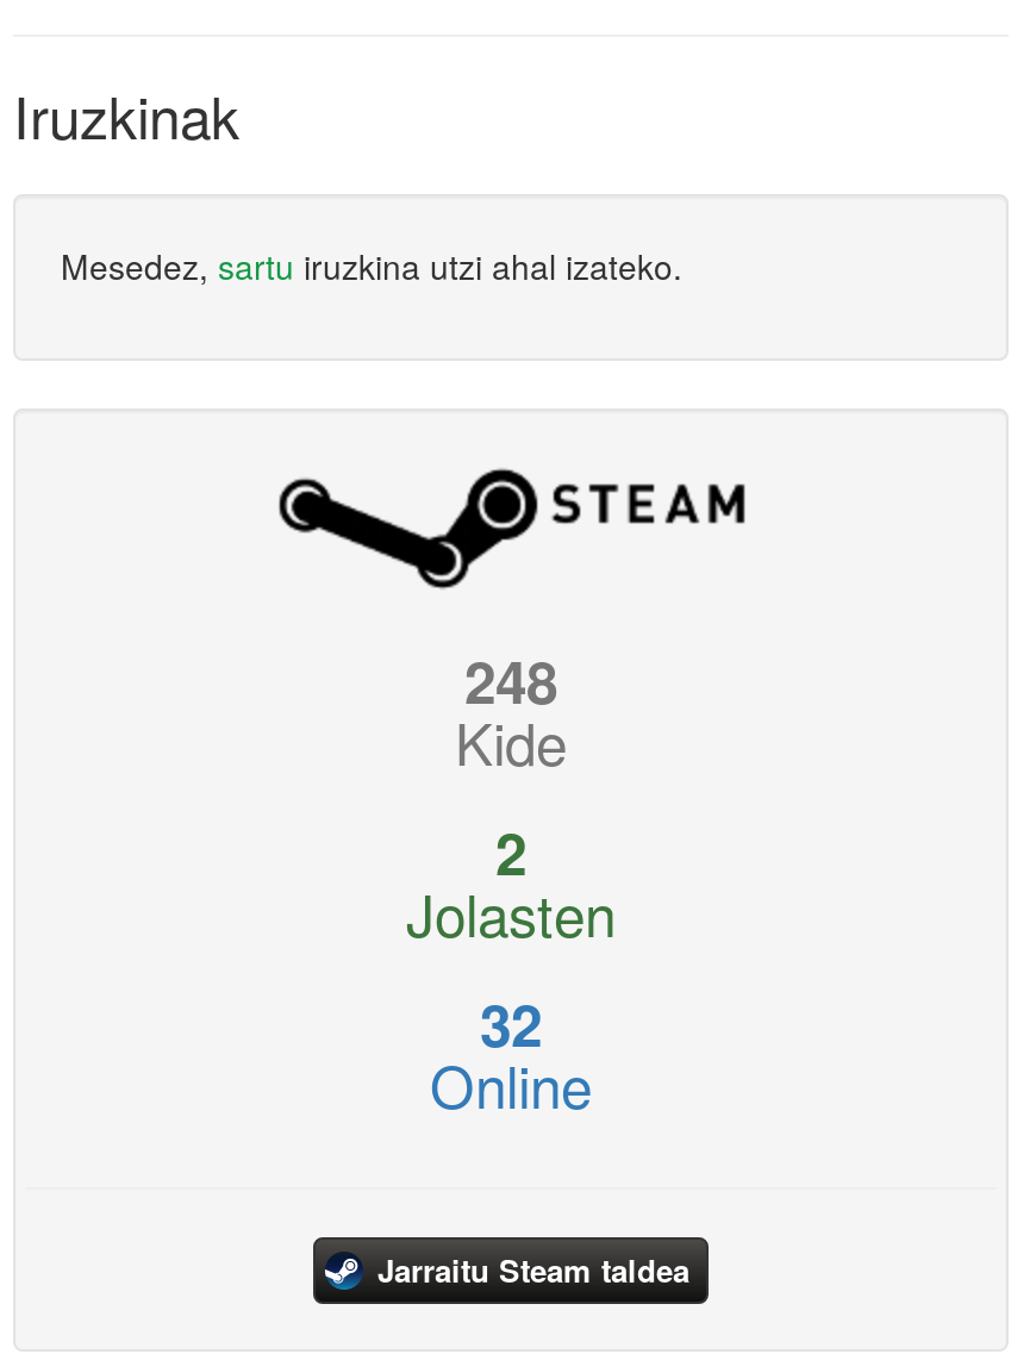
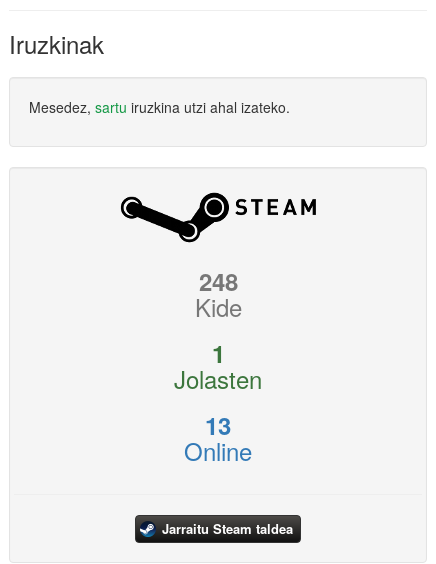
- 2
+ 1

- 32
+ 13
